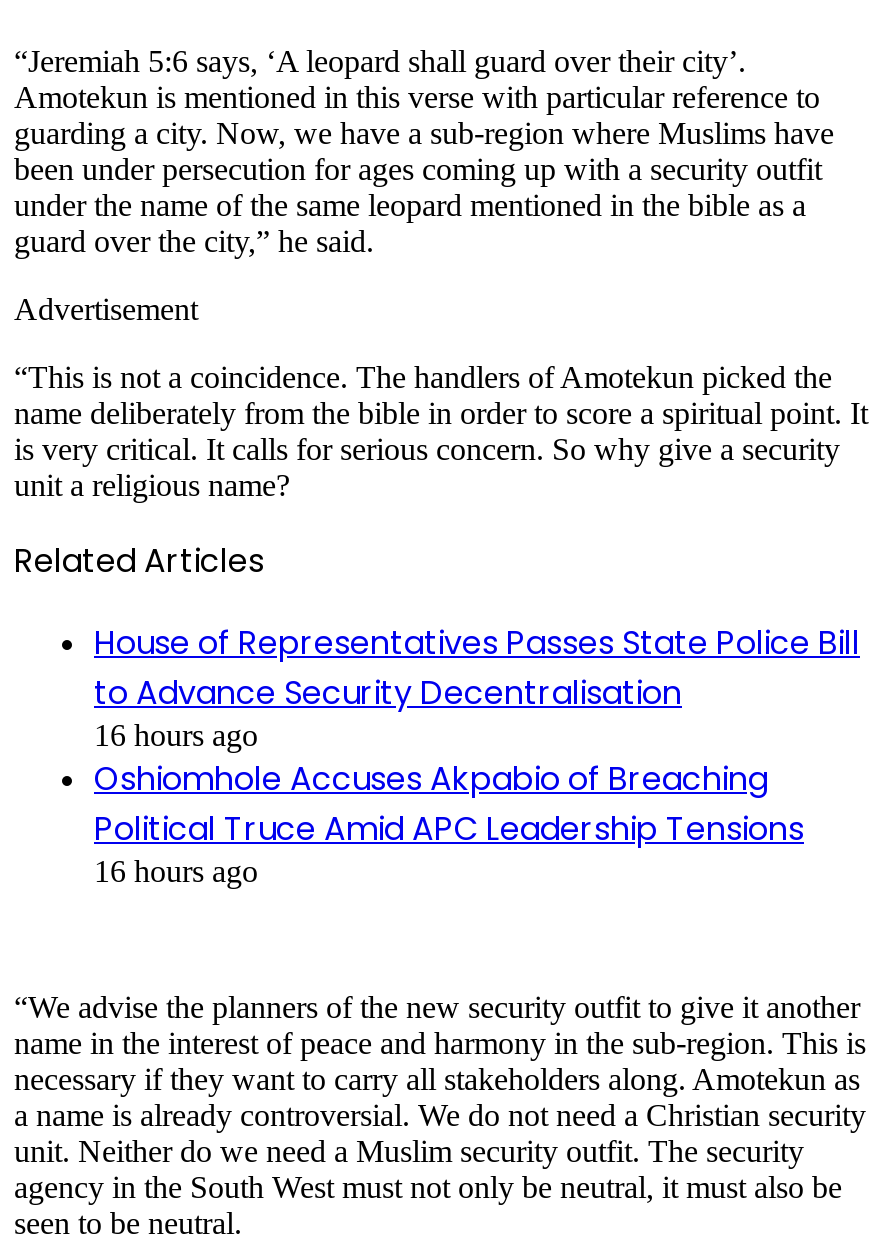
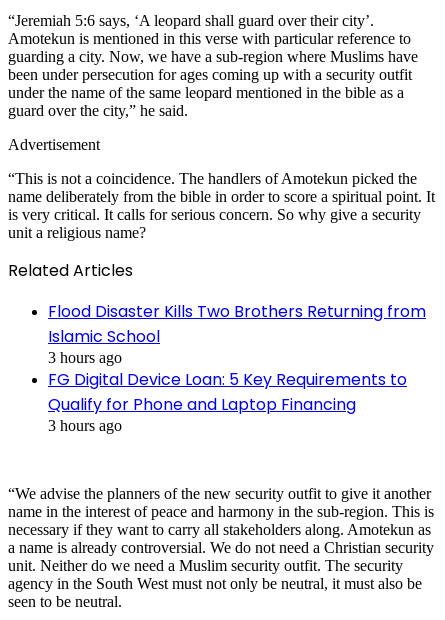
- House of Representatives Passes State Police Bill
- to Advance Security Decentralisation
- 16 hours ago
- Oshiomhole Accuses Akpabio of Breaching
- Political Truce Amid APC Leadership Tensions
- 16 hours ago
+ Flood Disaster Kills Two Brothers Returning from
+ Islamic School
+ 3 hours ago
+ FG Digital Device Loan: 5 Key Requirements to
+ Qualify for Phone and Laptop Financing
+ 3 hours ago
